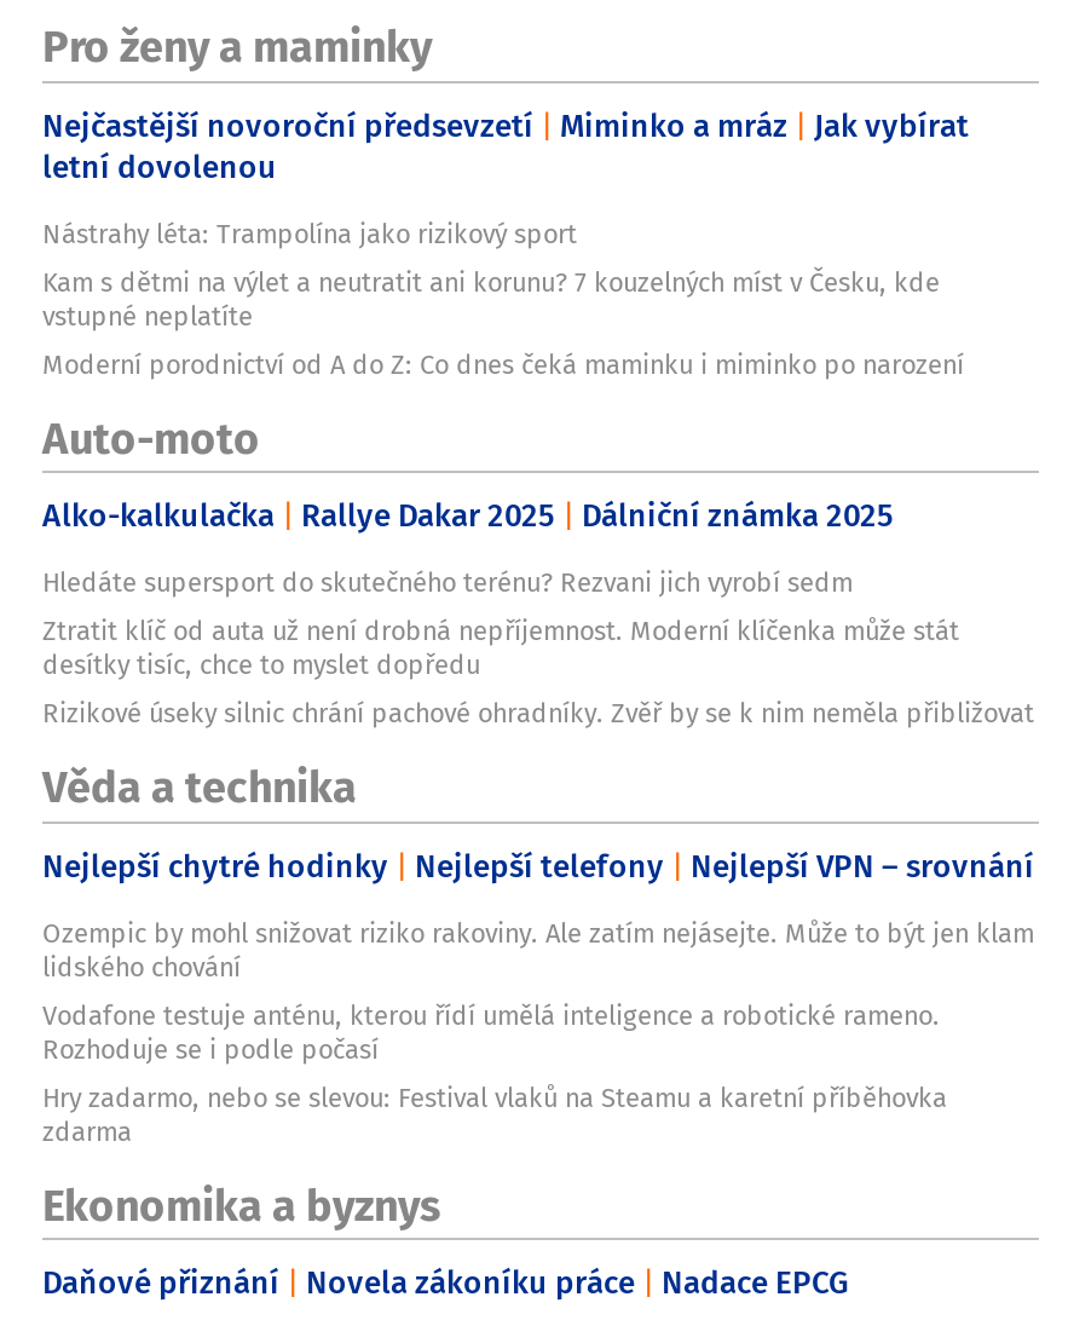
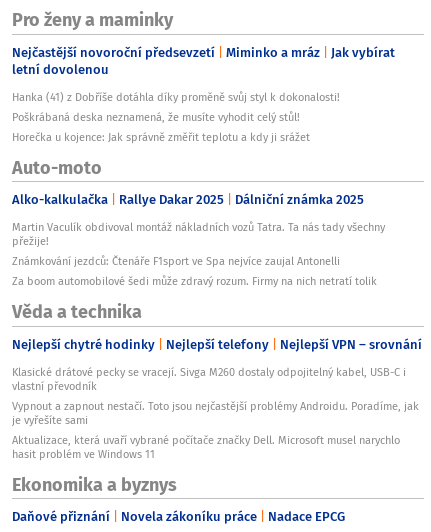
- Nástrahy léta: Trampolína jako rizikový sport
- Kam s dětmi na výlet a neutratit ani korunu? 7 kouzelných míst v Česku, kde
- vstupné neplatíte
- Moderní porodnictví od A do Z: Co dnes čeká maminku i miminko po narození
+ Hanka (41) z Dobříše dotáhla díky proměně svůj styl k dokonalosti!
+ Poškrábaná deska neznamená, že musíte vyhodit celý stůl!
+ Horečka u kojence: Jak správně změřit teplotu a kdy ji srážet

- Hledáte supersport do skutečného terénu? Rezvani jich vyrobí sedm
- Ztratit klíč od auta už není drobná nepříjemnost. Moderní klíčenka může stát
- desítky tisíc, chce to myslet dopředu
- Rizikové úseky silnic chrání pachové ohradníky. Zvěř by se k nim neměla přibližovat
+ Martin Vaculík obdivoval montáž nákladních vozů Tatra. Ta nás tady všechny
+ přežije!
+ Známkování jezdců: Čtenáře F1sport ve Spa nejvíce zaujal Antonelli
+ Za boom automobilové šedi může zdravý rozum. Firmy na nich netratí tolik

- Ozempic by mohl snižovat riziko rakoviny. Ale zatím nejásejte. Může to být jen klam
- lidského chování
- Vodafone testuje anténu, kterou řídí umělá inteligence a robotické rameno.
- Rozhoduje se i podle počasí
- Hry zadarmo, nebo se slevou: Festival vlaků na Steamu a karetní příběhovka
- zdarma
+ Klasické drátové pecky se vracejí. Sivga M260 dostaly odpojitelný kabel, USB-C i
+ vlastní převodník
+ Vypnout a zapnout nestačí. Toto jsou nejčastější problémy Androidu. Poradíme, jak
+ je vyřešíte sami
+ Aktualizace, která uvaří vybrané počítače značky Dell. Microsoft musel narychlo
+ hasit problém ve Windows 11
